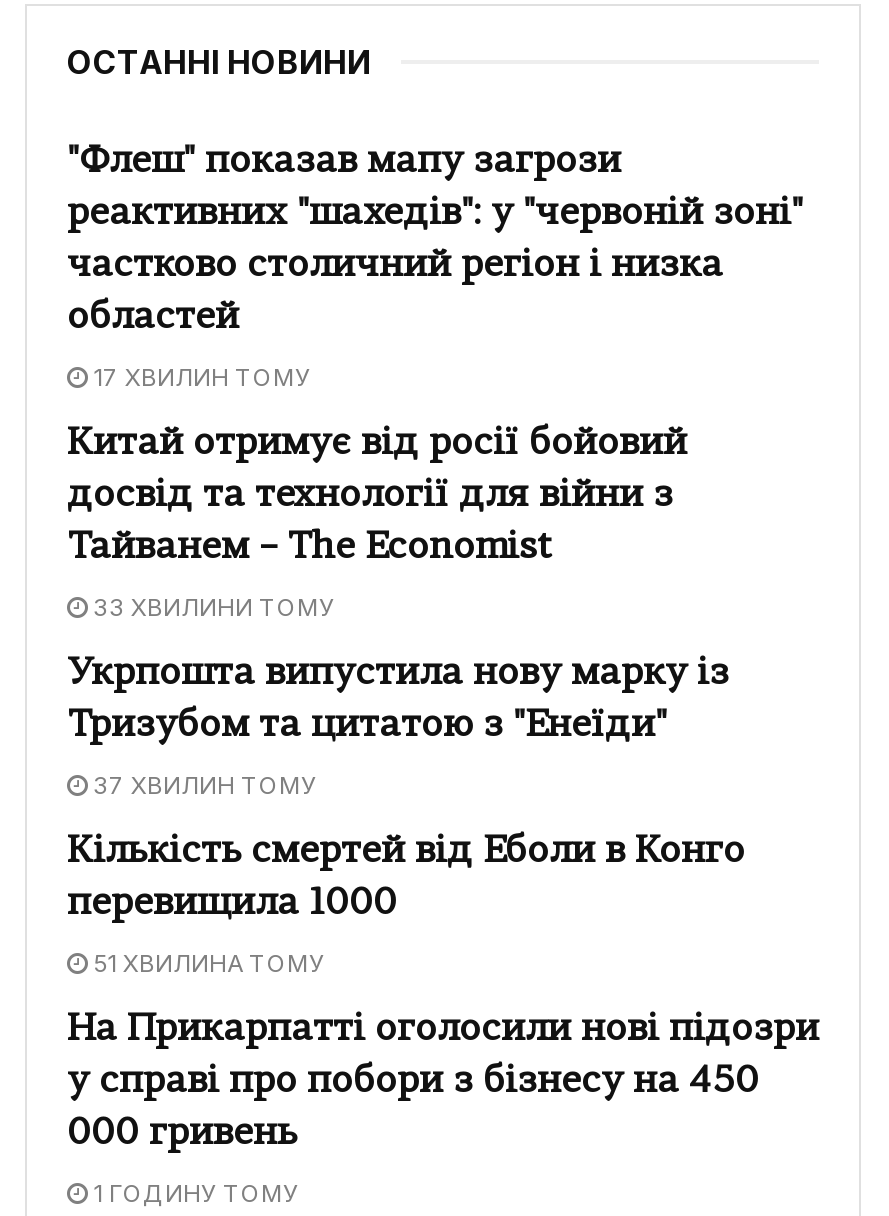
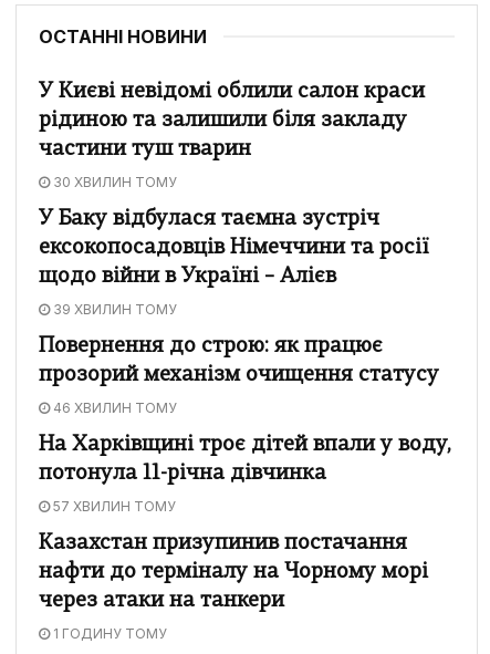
- "Флеш" показав мапу загрози
- реактивних "шахедів": у "червоній зоні"
- частково столичний регіон і низка
- областей
+ У Києві невідомі облили салон краси
+ рідиною та залишили біля закладу
+ частини туш тварин

- 17 ХВИЛИН ТОМУ
+ 30 ХВИЛИН ТОМУ

- Китай отримує від росії бойовий
- досвід та технології для війни з
- Тайванем – The Economist
+ У Баку відбулася таємна зустріч
+ ексокопосадовців Німеччини та росії
+ щодо війни в Україні – Алієв

- 33 ХВИЛИНИ ТОМУ
+ 39 ХВИЛИН ТОМУ

- Укрпошта випустила нову марку із
- Тризубом та цитатою з "Енеїди"
+ Повернення до строю: як працює
+ прозорий механізм очищення статусу

- 37 ХВИЛИН ТОМУ
+ 46 ХВИЛИН ТОМУ

- Кількість смертей від Еболи в Конго
- перевищила 1000
+ На Харківщині троє дітей впали у воду,
+ потонула 11-річна дівчинка

- 51 ХВИЛИНА ТОМУ
+ 57 ХВИЛИН ТОМУ

- На Прикарпатті оголосили нові підозри
- у справі про побори з бізнесу на 450
- 000 гривень
+ Казахстан призупинив постачання
+ нафти до терміналу на Чорному морі
+ через атаки на танкери
